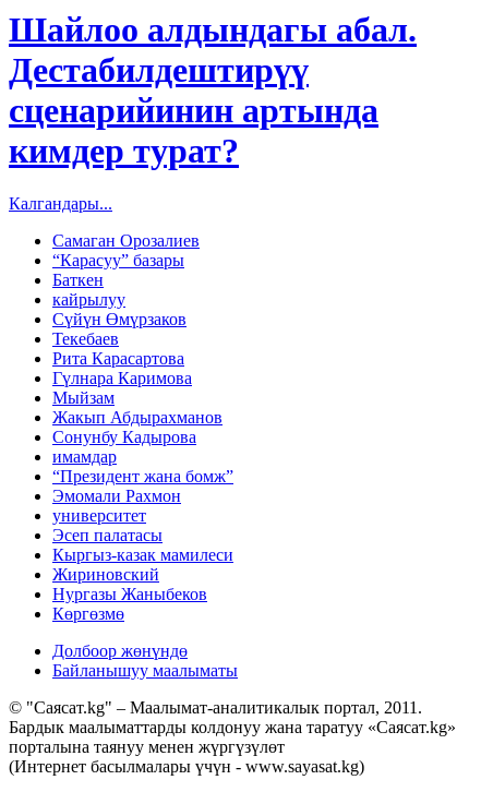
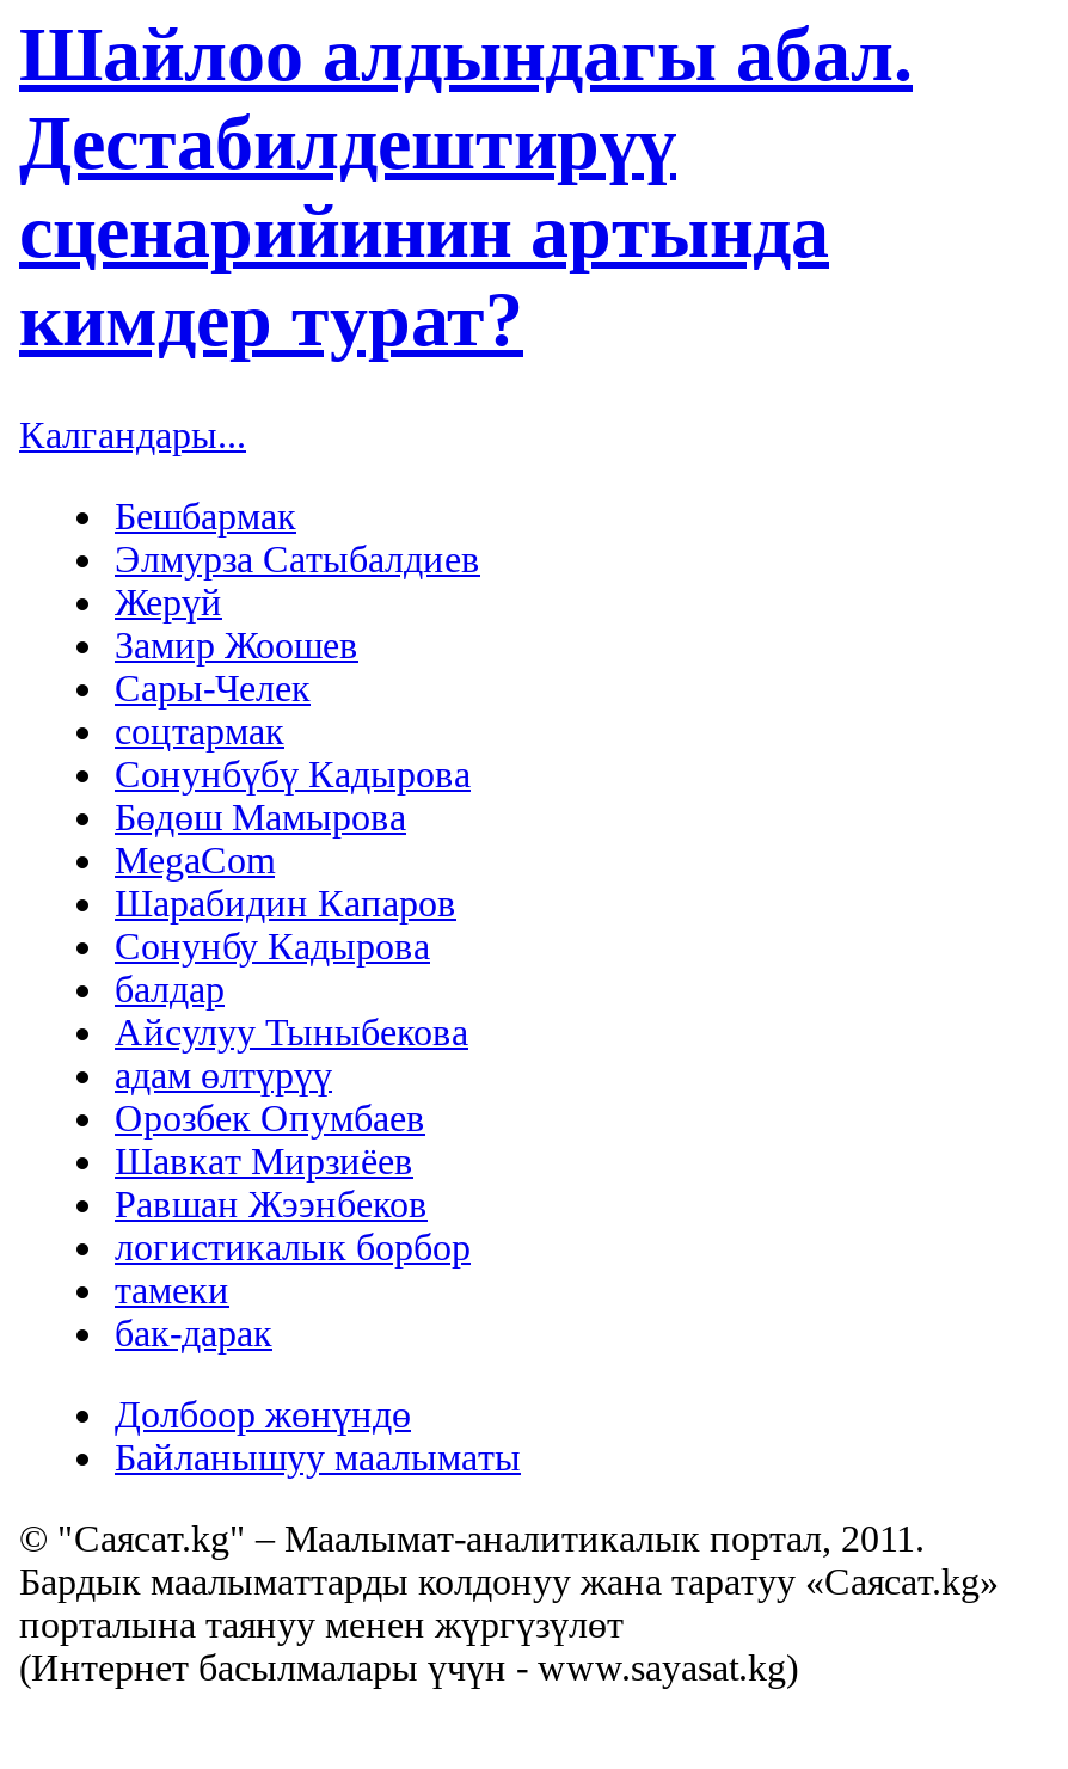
- Самаган Орозалиев
- “Карасуу” базары
- Баткен
- кайрылуу
- Сүйүн Өмүрзаков
- Текебаев
- Рита Карасартова
- Гүлнара Каримова
- Мыйзам
- Жакып Абдырахманов
+ Бешбармак
+ Элмурза Сатыбалдиев
+ Жерүй
+ Замир Жоошев
+ Сары-Челек
+ соцтармак
+ Сонунбүбү Кадырова
+ Бөдөш Мамырова
+ MegaCom
+ Шарабидин Капаров

- имамдар
- “Президент жана бомж”
- Эмомали Рахмон
- университет
- Эсеп палатасы
- Кыргыз-казак мамилеси
- Жириновский
- Нургазы Жаныбеков
- Көргөзмө
+ балдар
+ Айсулуу Тыныбекова
+ адам өлтүрүү
+ Орозбек Опумбаев
+ Шавкат Мирзиёев
+ Равшан Жээнбеков
+ логистикалык борбор
+ тамеки
+ бак-дарак
